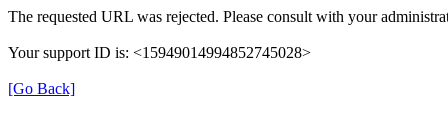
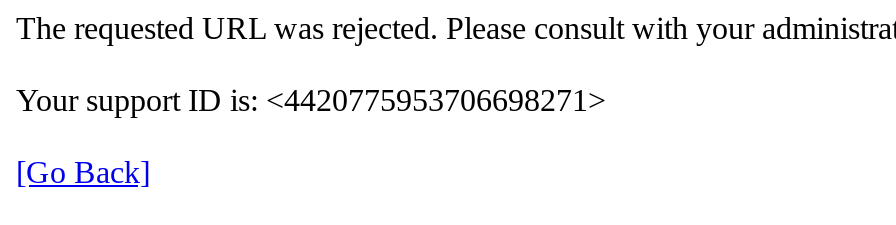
- Your support ID is: <15949014994852745028>
+ Your support ID is: <4420775953706698271>
